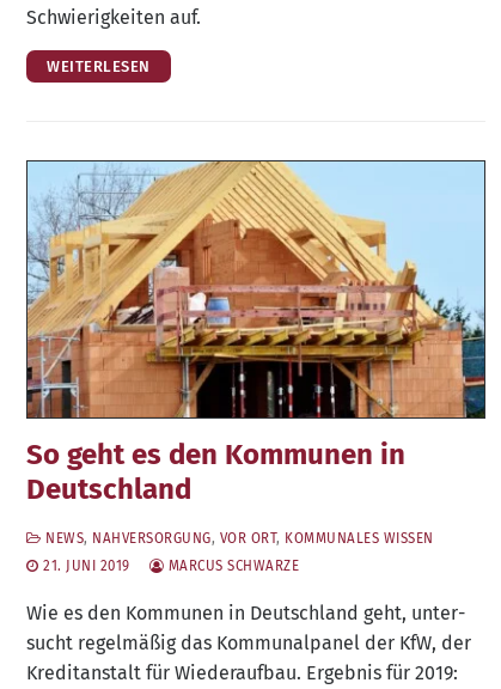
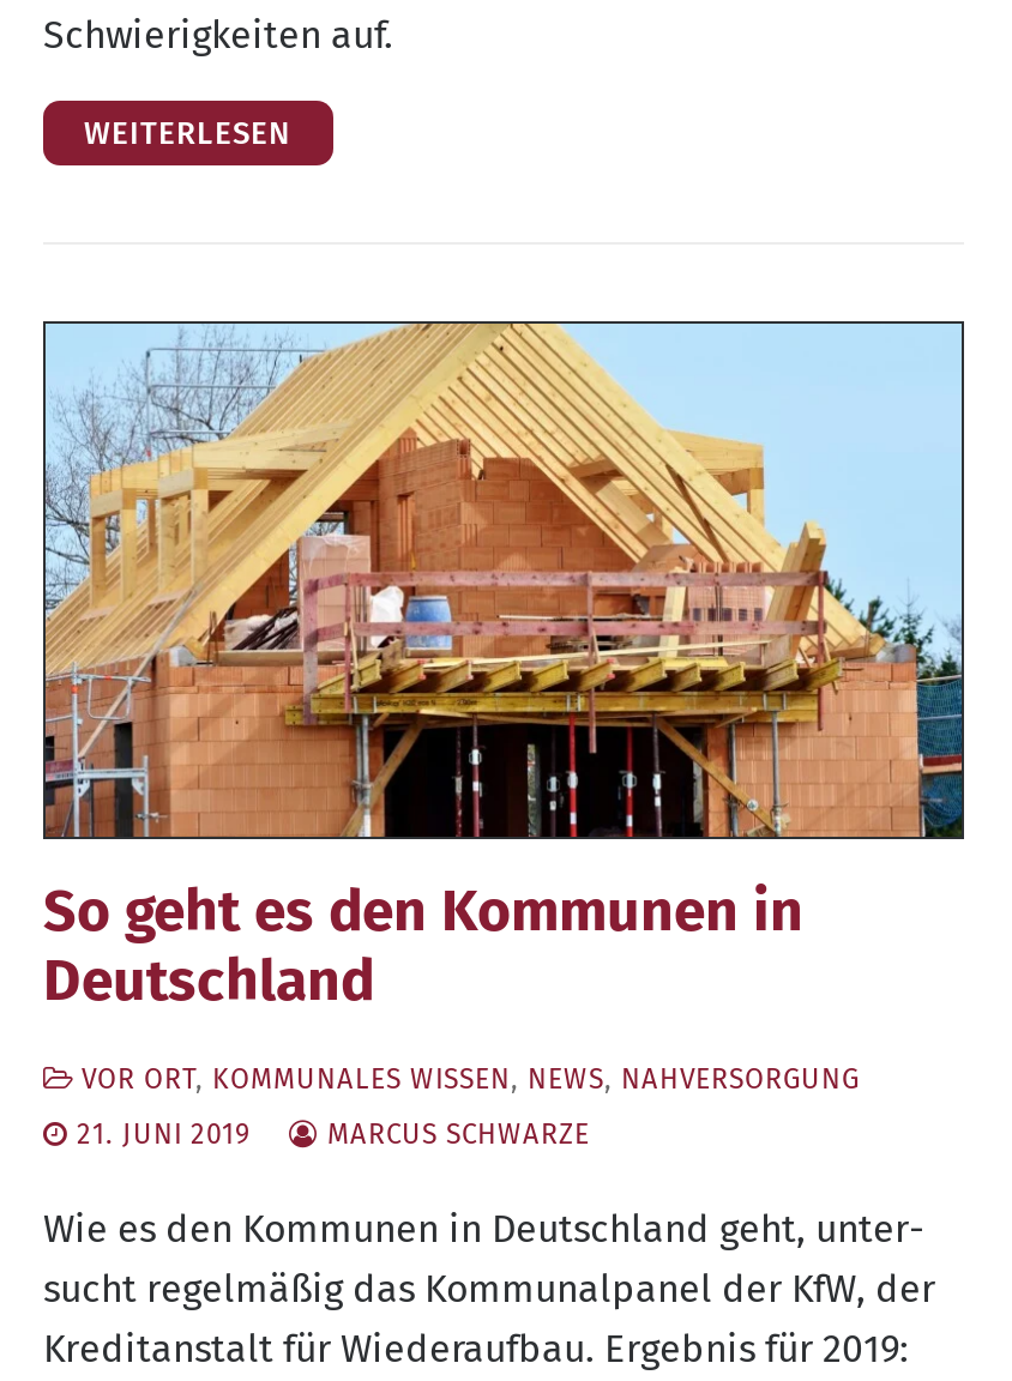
- NEWS, NAHVERSORGUNG, VOR ORT, KOMMUNALES WISSEN
+ VOR ORT, KOMMUNALES WISSEN, NEWS, NAHVERSORGUNG
